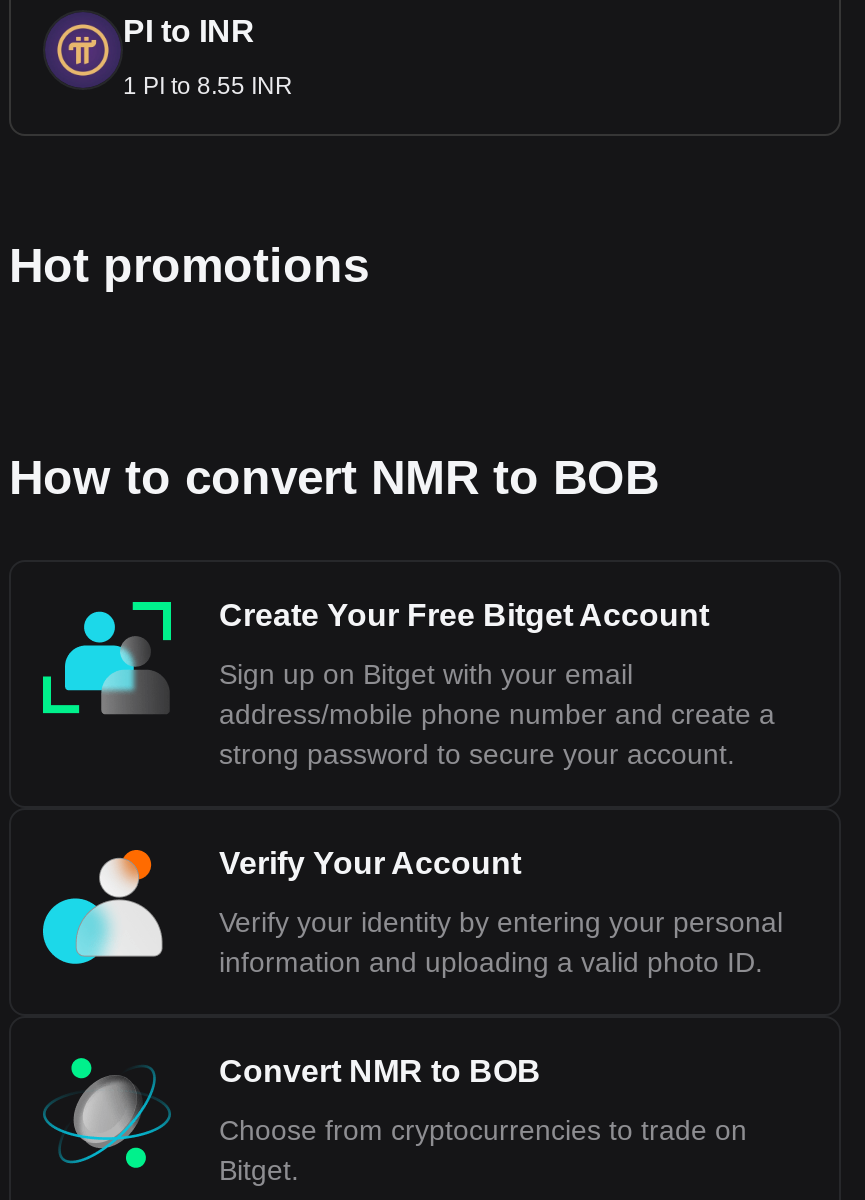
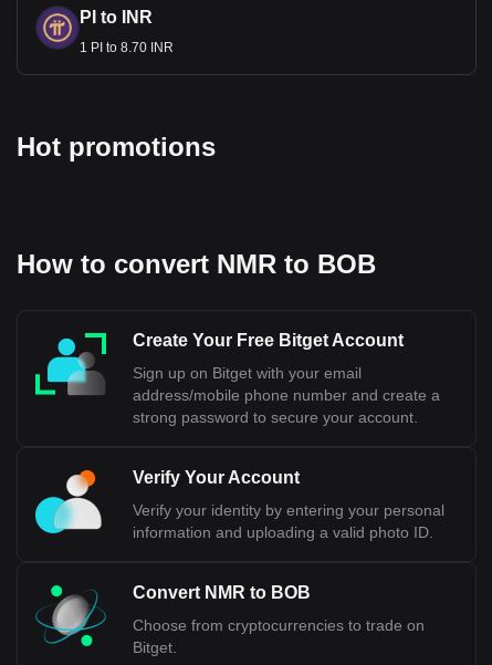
- 1 PI to 8.55 INR
+ 1 PI to 8.70 INR
